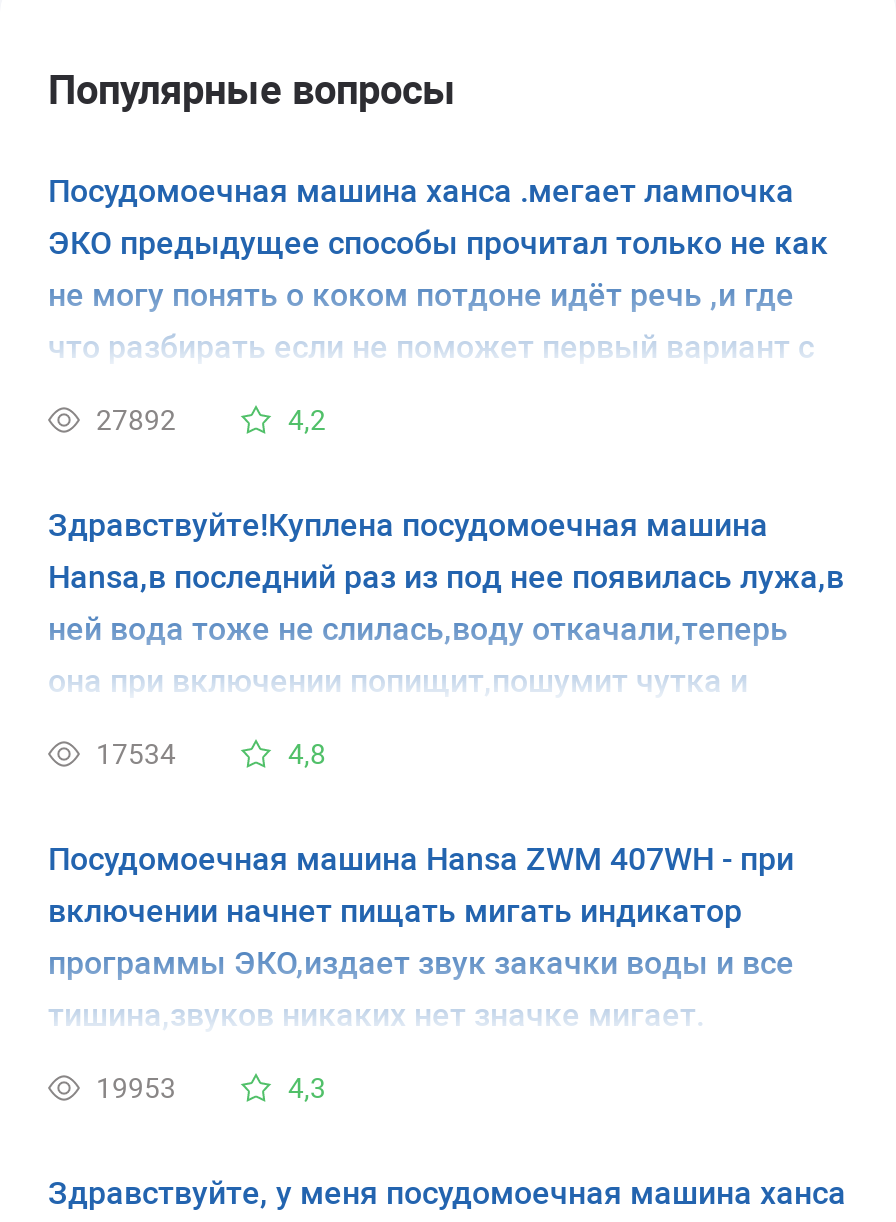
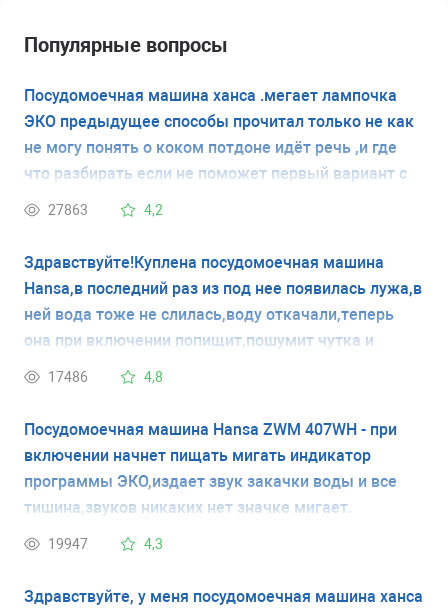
- 27892
+ 27863

- 17534
+ 17486

- 19953
+ 19947
